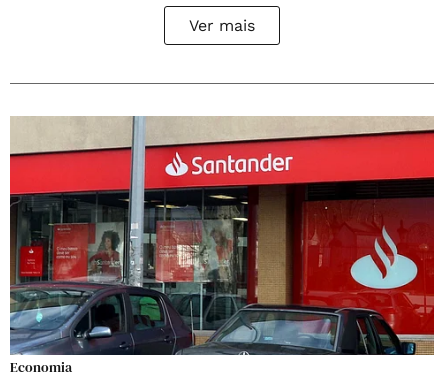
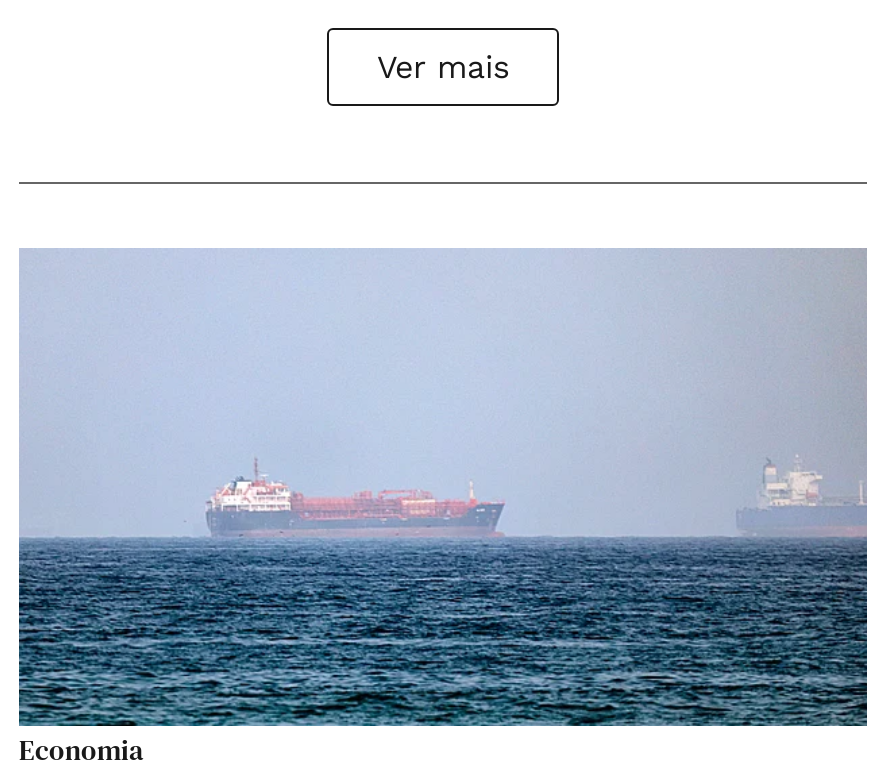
- [image]
+ [image]
